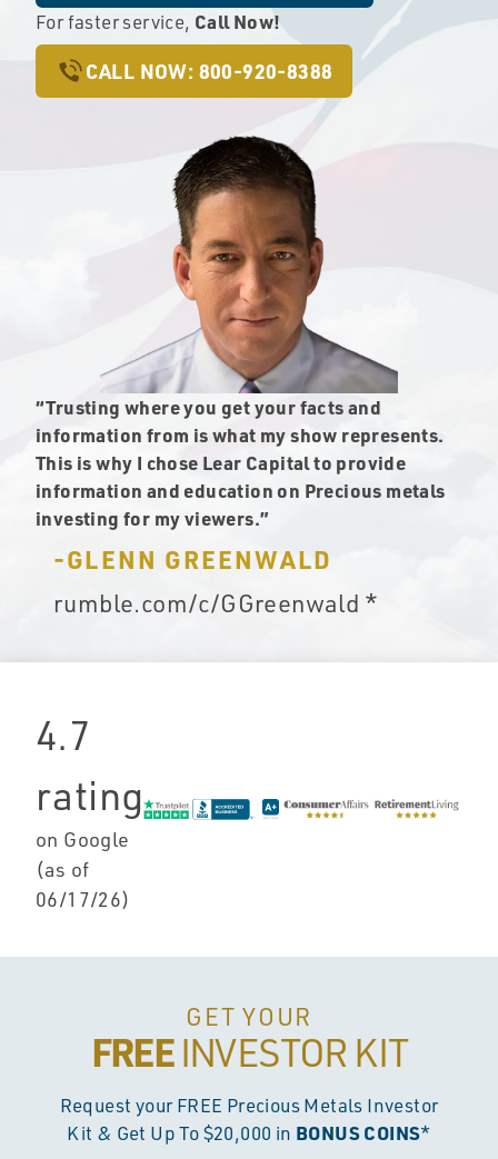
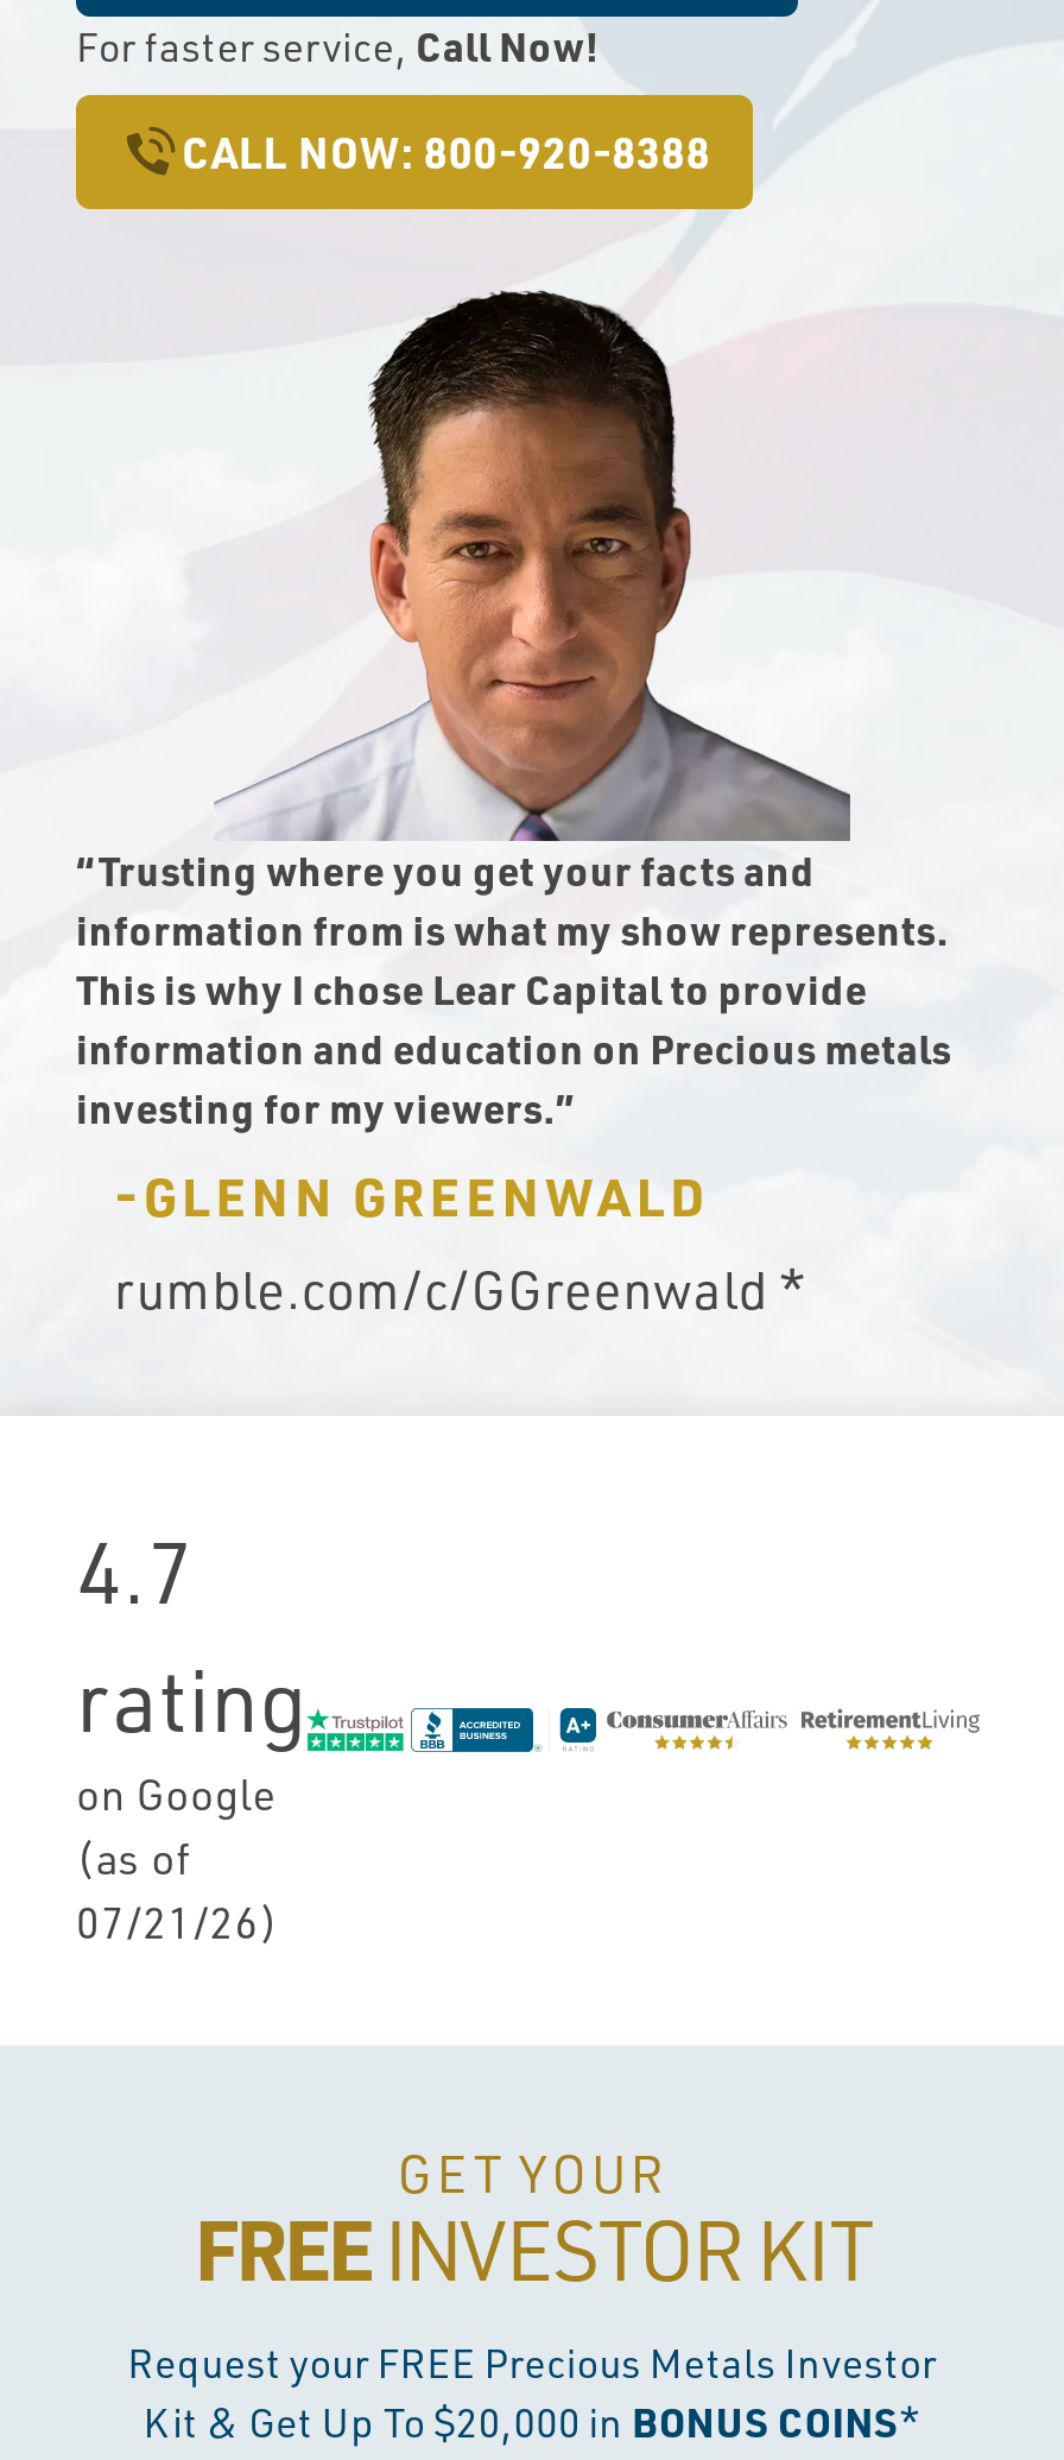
- 06/17/26)
+ 07/21/26)
